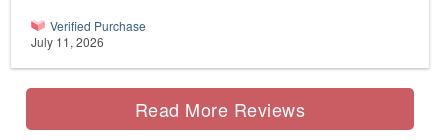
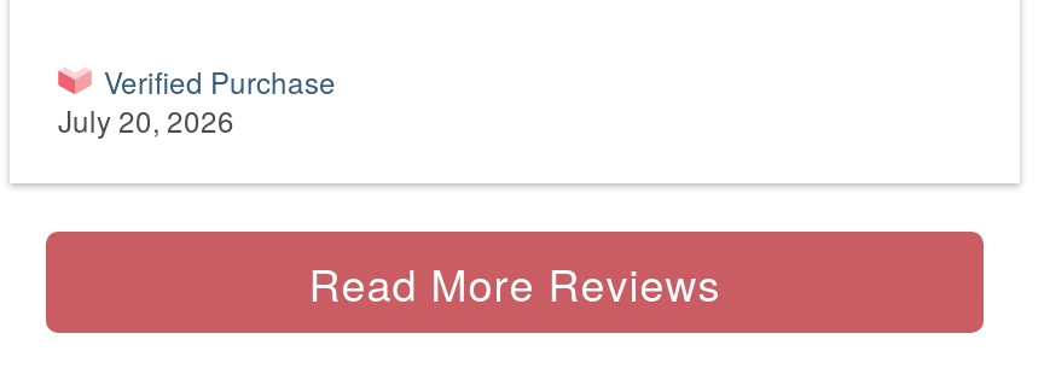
- July 11, 2026
+ July 20, 2026
